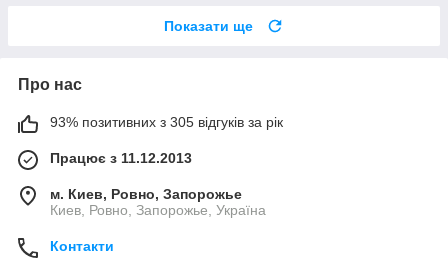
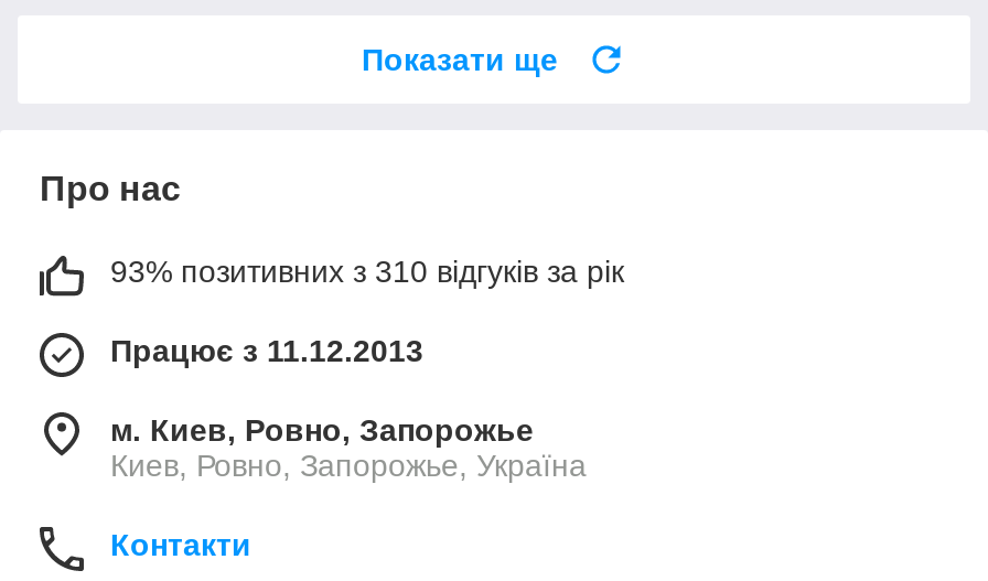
- 93% позитивних з 305 відгуків за рік
+ 93% позитивних з 310 відгуків за рік
